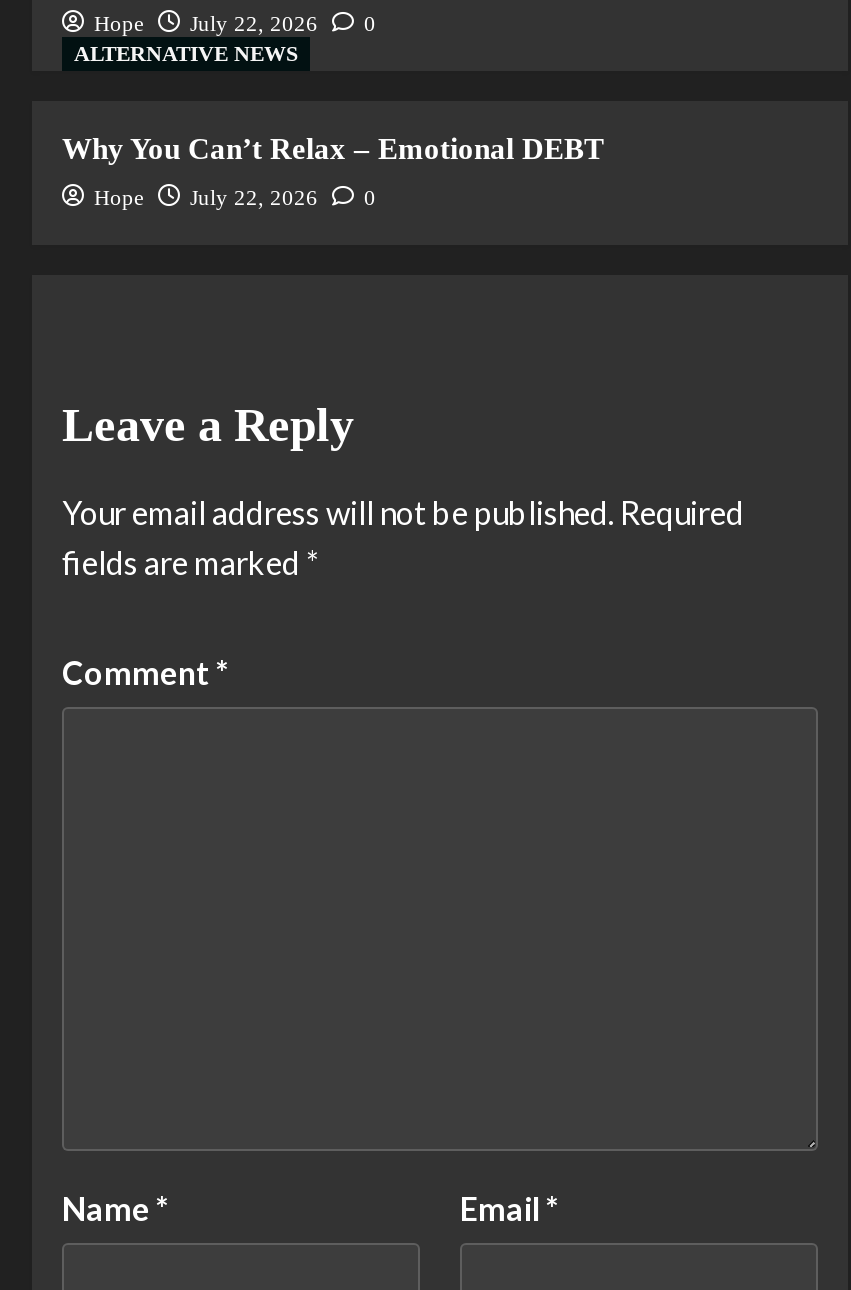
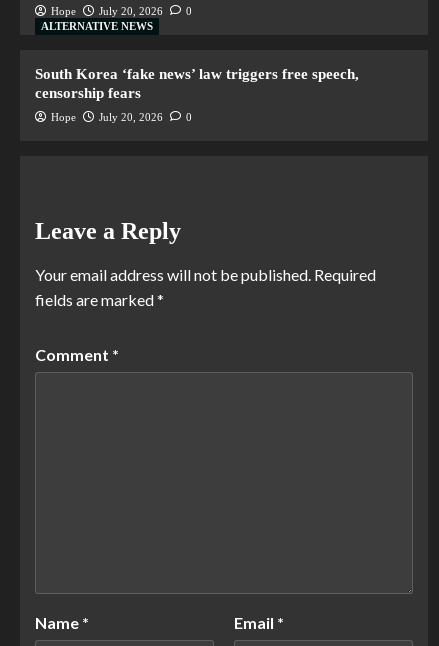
- Hope July 22, 2026 0
+ Hope July 20, 2026 0

- Why You Can’t Relax – Emotional DEBT
+ South Korea ‘fake news’ law triggers free speech,
+ censorship fears

- Hope July 22, 2026 0
+ Hope July 20, 2026 0
